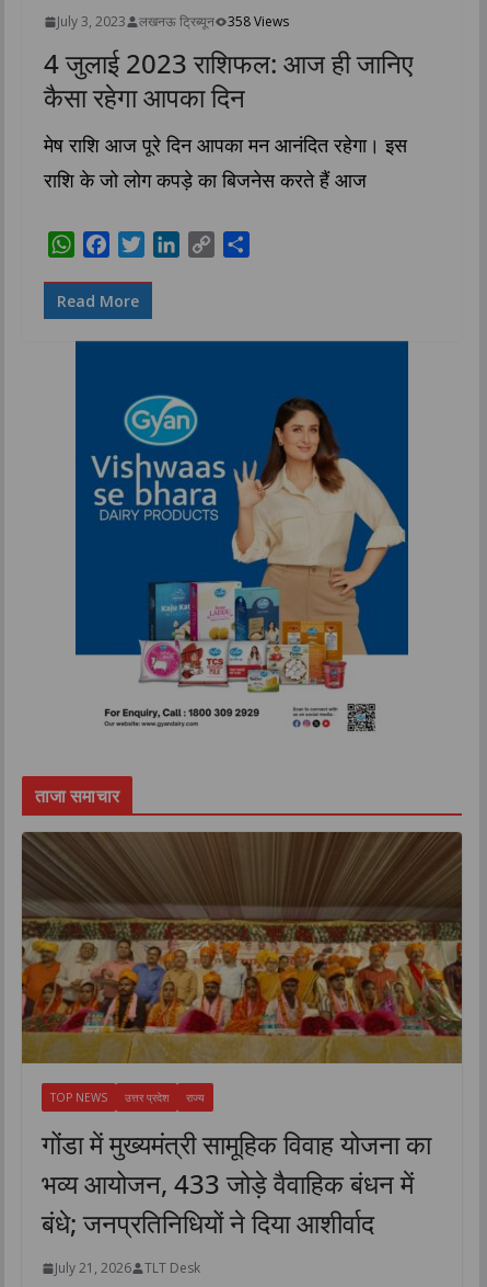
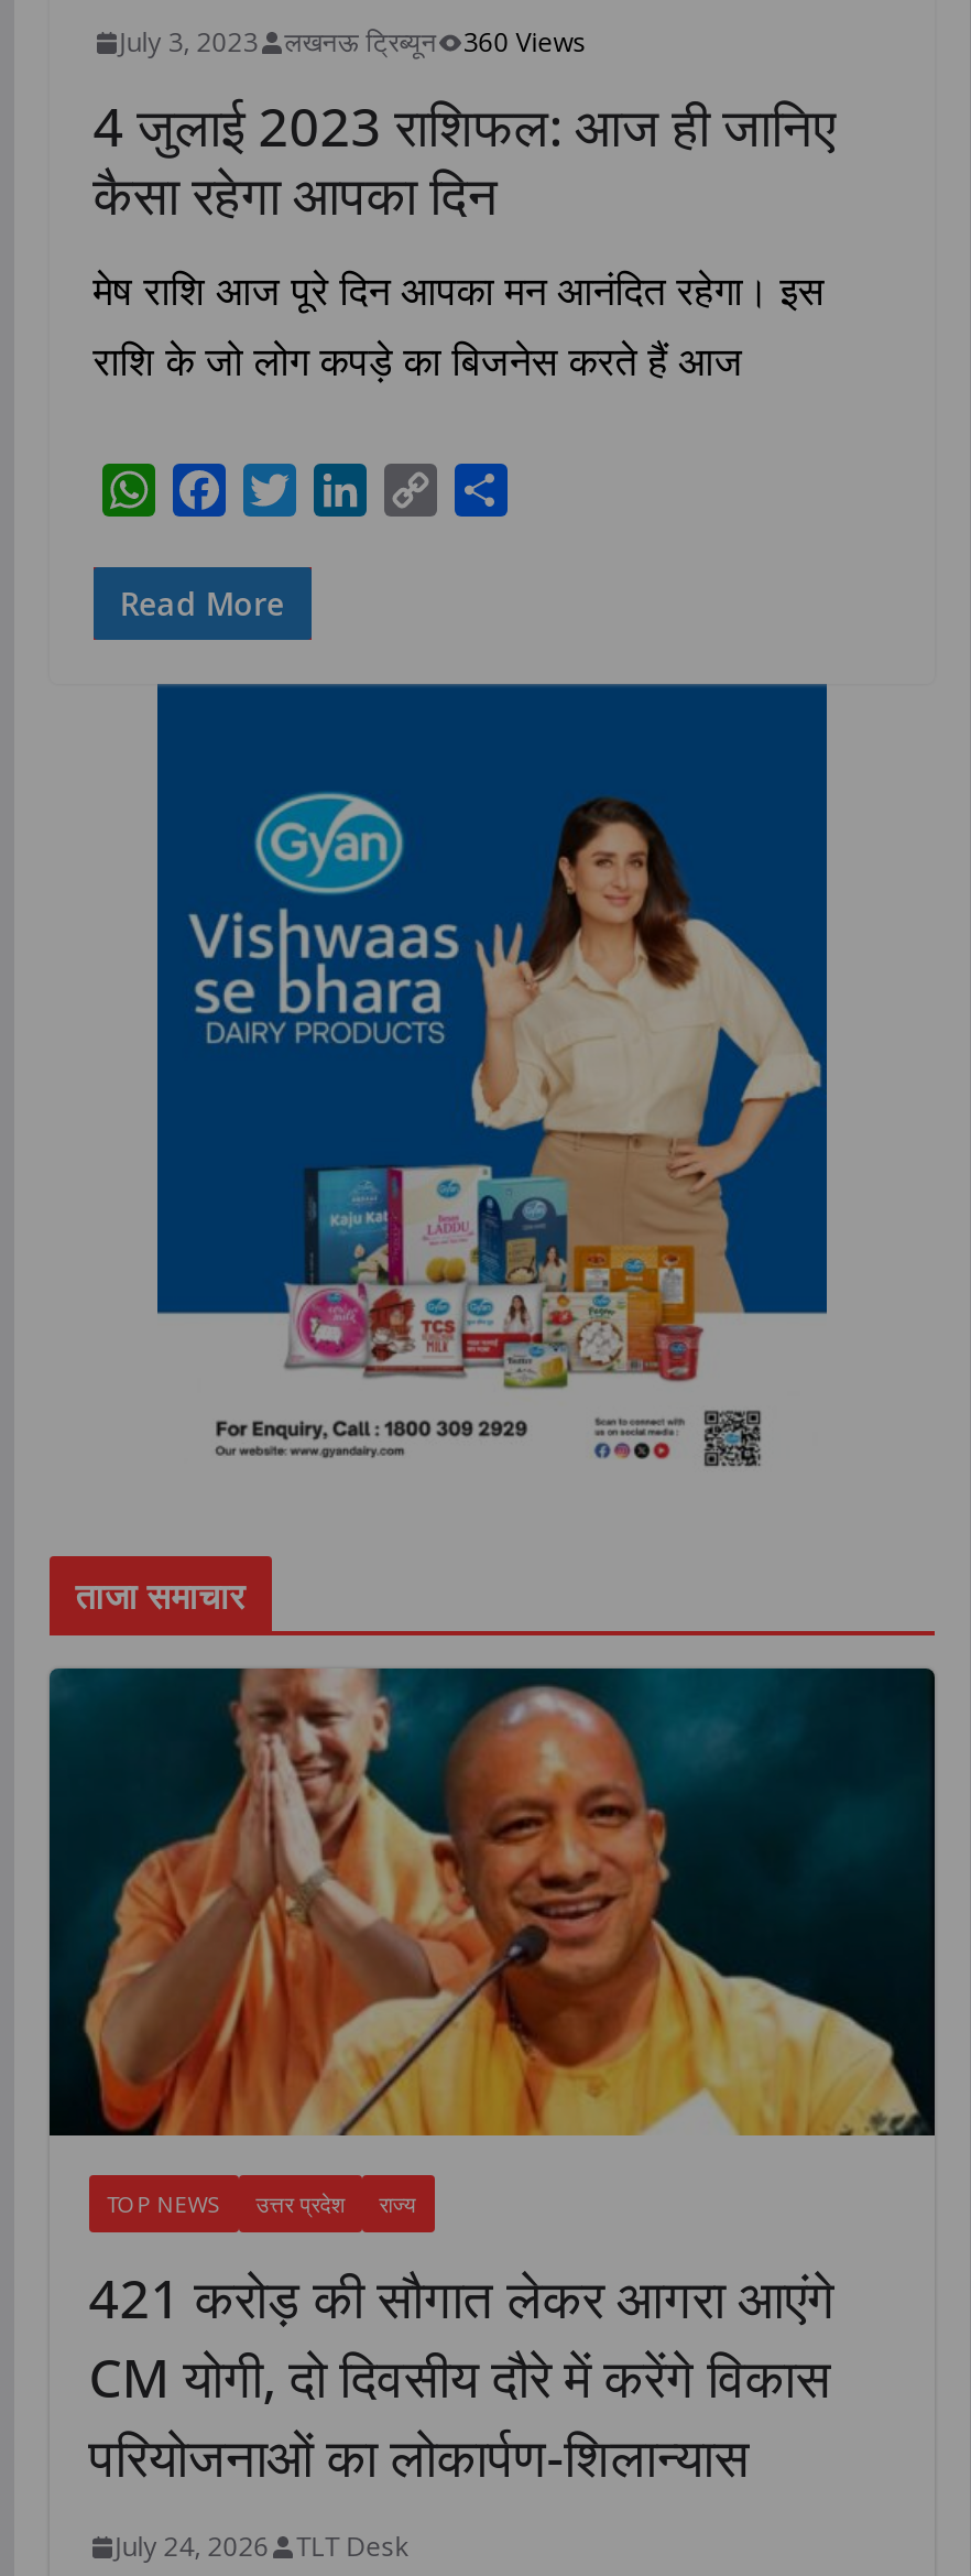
- July 3, 2023 लखनऊ ट्रिब्यून 358 Views
+ July 3, 2023 लखनऊ ट्रिब्यून 360 Views

- [image]
+ [image]

- गोंडा में मुख्यमंत्री सामूहिक विवाह योजना का
- भव्य आयोजन, 433 जोड़े वैवाहिक बंधन में
- बंधे; जनप्रतिनिधियों ने दिया आशीर्वाद
+ 421 करोड़ की सौगात लेकर आगरा आएंगे
+ CM योगी, दो दिवसीय दौरे में करेंगे विकास
+ परियोजनाओं का लोकार्पण-शिलान्यास

- July 21, 2026 TLT Desk
+ July 24, 2026 TLT Desk
